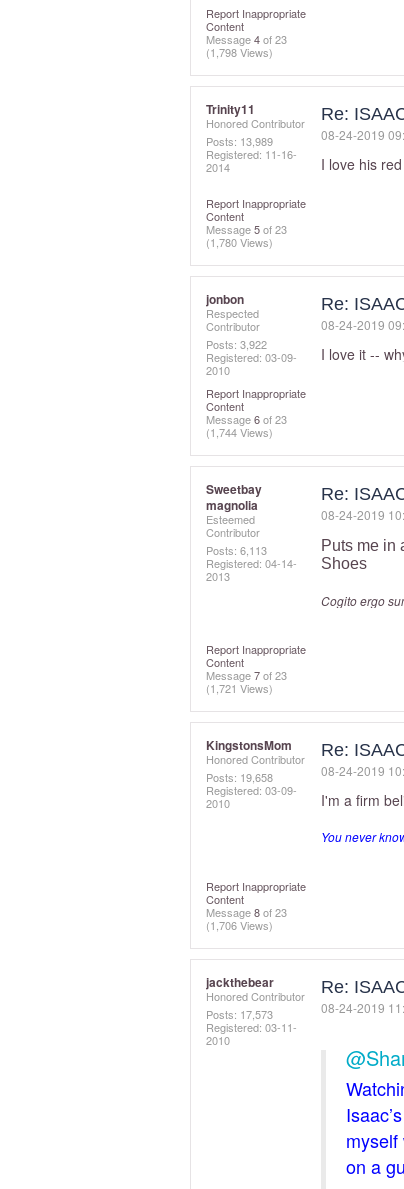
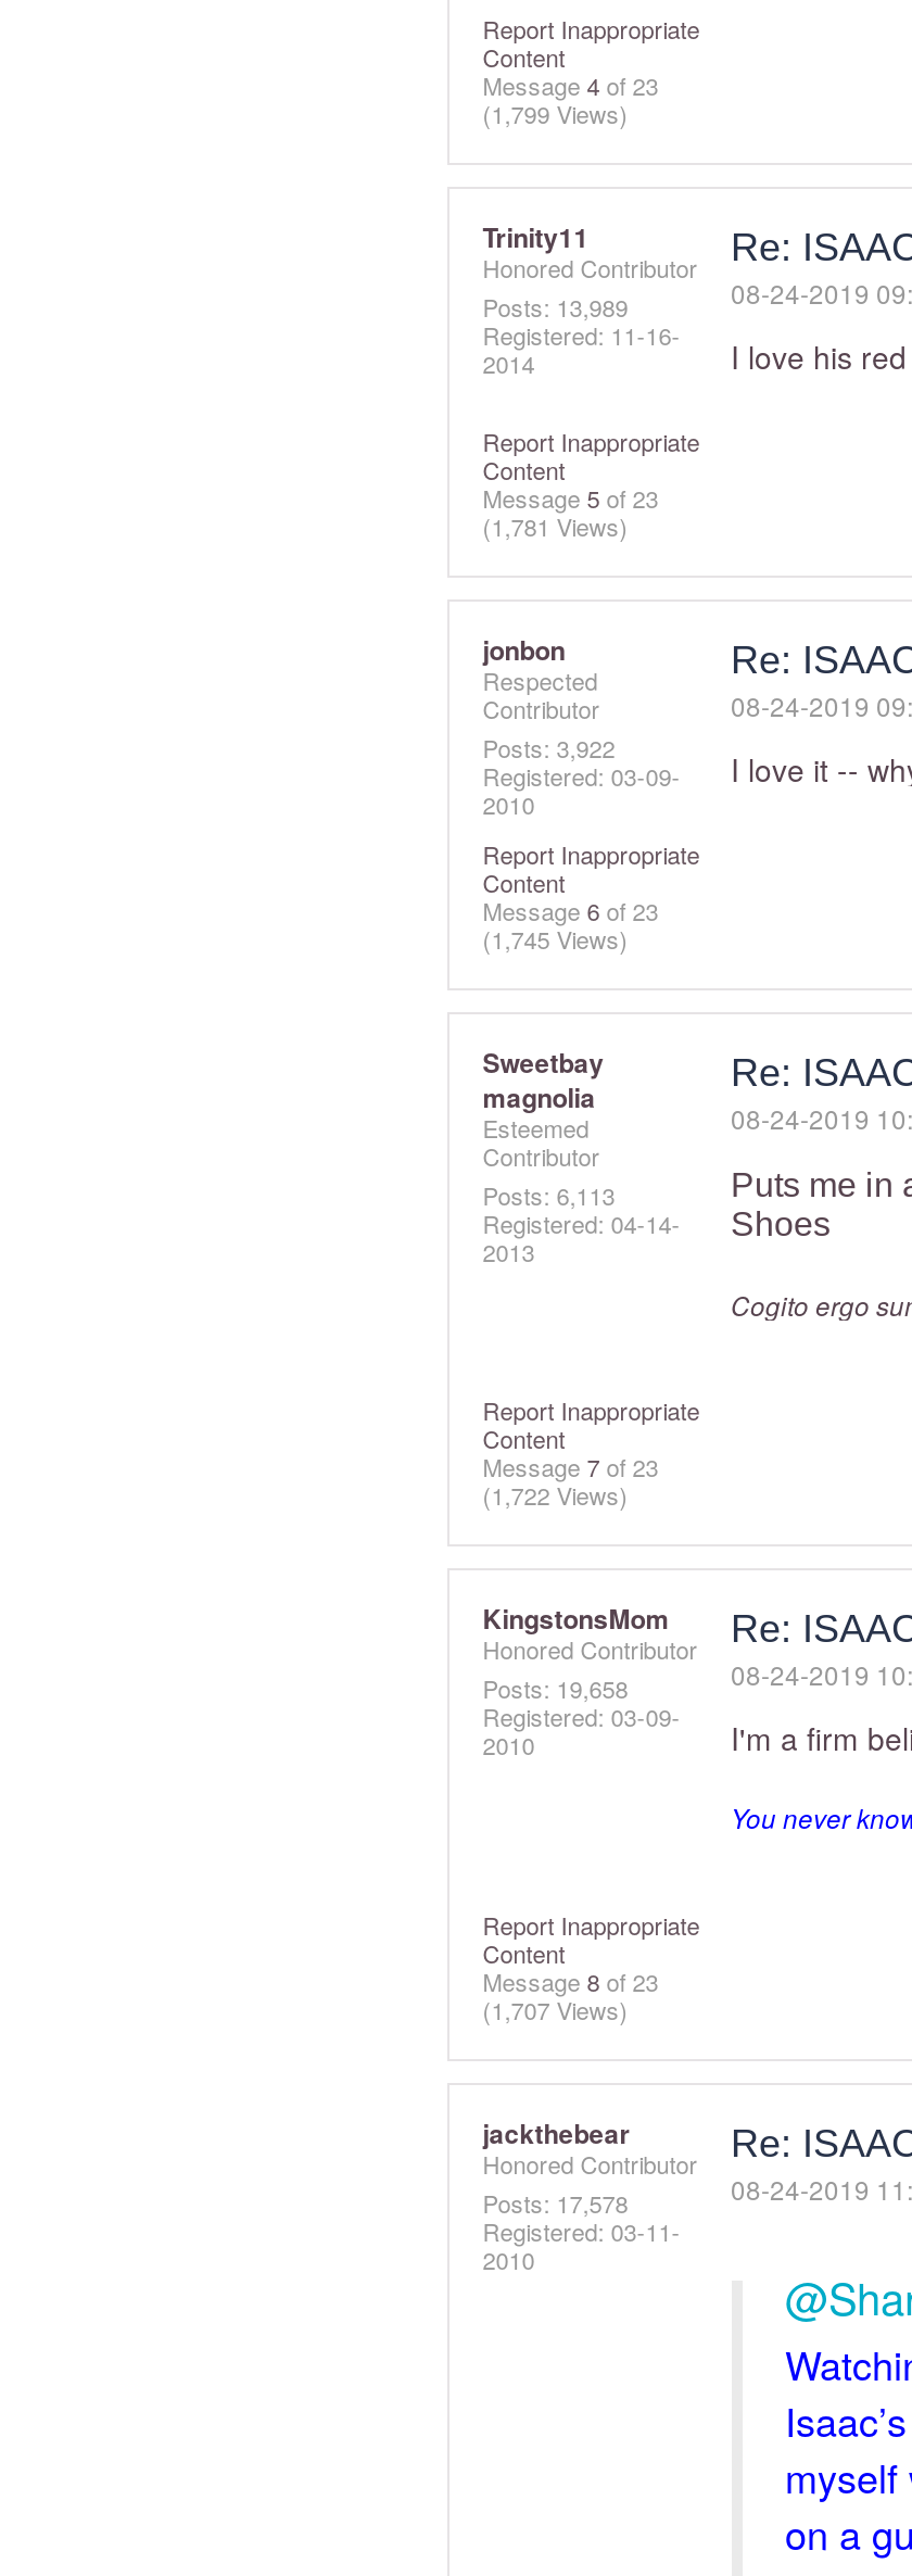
- (1,798 Views)
+ (1,799 Views)

- (1,780 Views)
+ (1,781 Views)

- (1,744 Views)
+ (1,745 Views)

- (1,721 Views)
+ (1,722 Views)

- (1,706 Views)
+ (1,707 Views)

- Posts: 17,573
+ Posts: 17,578
